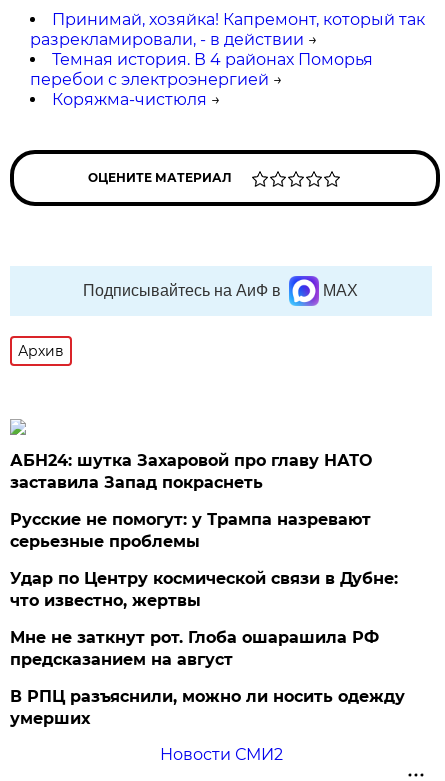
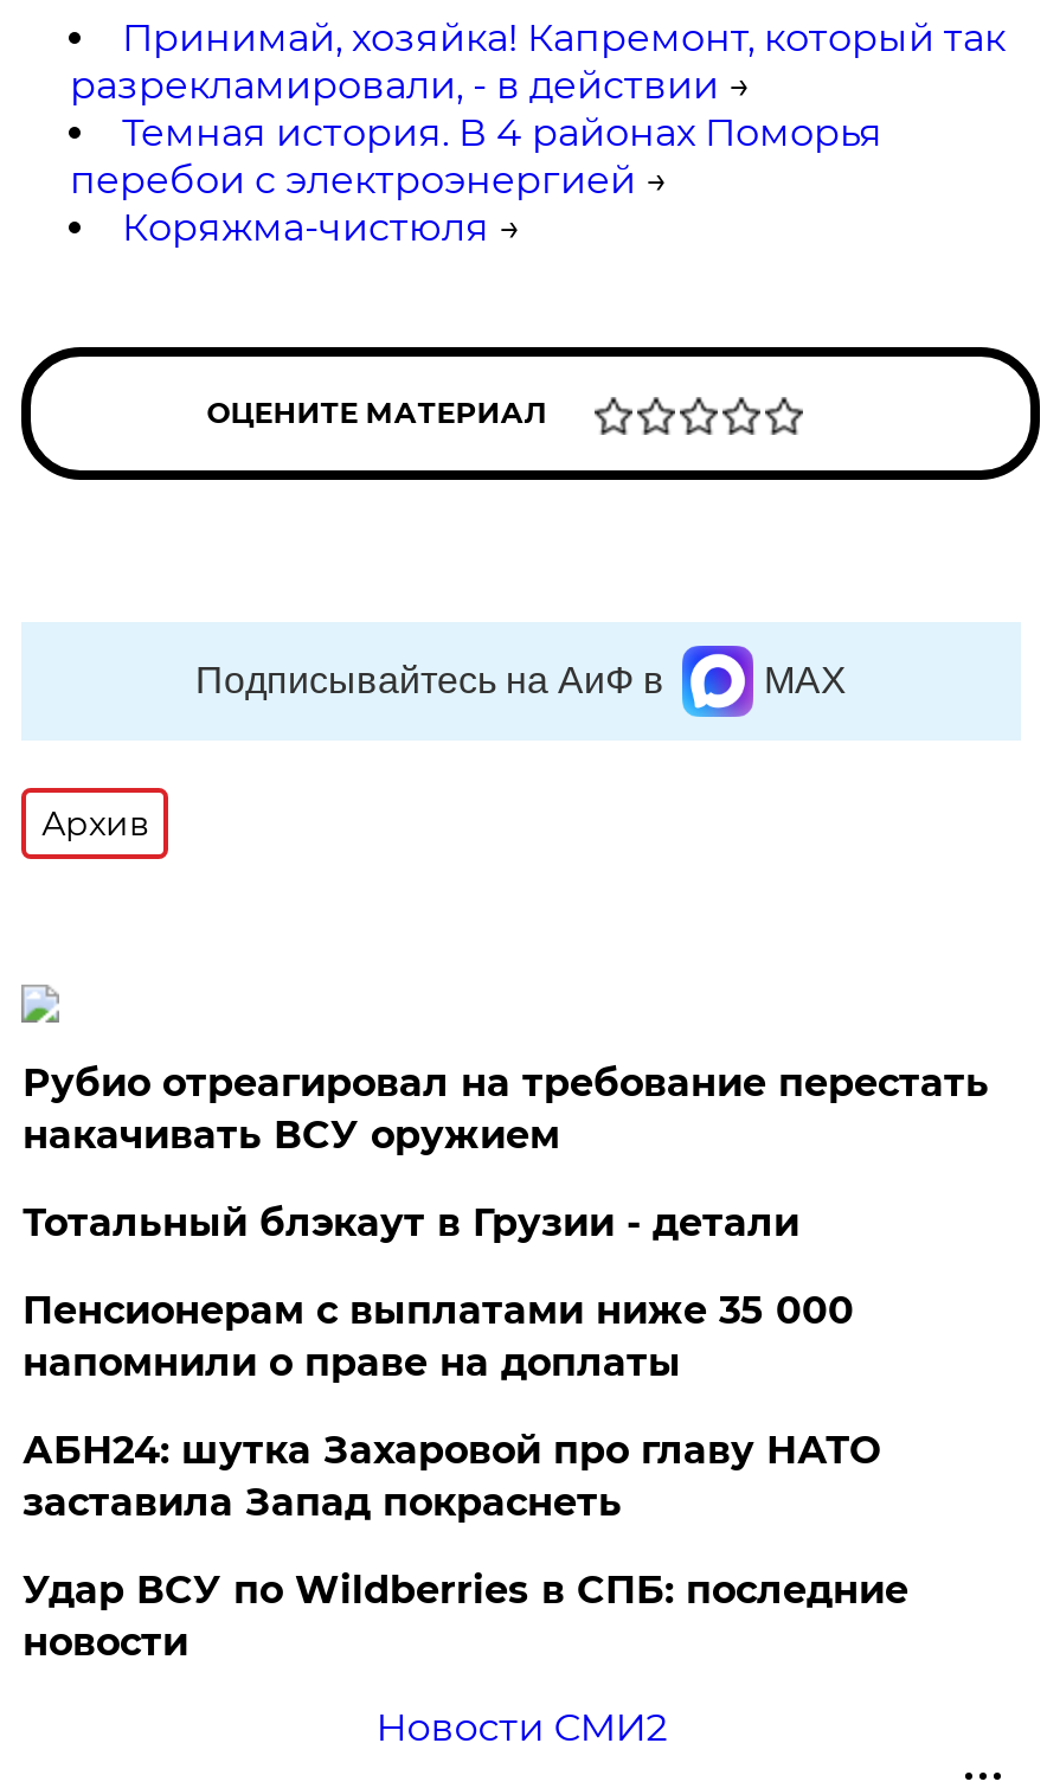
+ Рубио отреагировал на требование перестать
+ накачивать ВСУ оружием
+ Тотальный блэкаут в Грузии - детали
+ Пенсионерам с выплатами ниже 35 000
+ напомнили о праве на доплаты

moved down: АБН24: шутка Захаровой про главу НАТО | заставила Запад покраснеть

- Русские не помогут: у Трампа назревают
- серьезные проблемы
- Удар по Центру космической связи в Дубне:
- что известно, жертвы
- Мне не заткнут рот. Глоба ошарашила РФ
- предсказанием на август
- В РПЦ разъяснили, можно ли носить одежду
- умерших
+ Удар ВСУ по Wildberries в СПБ: последние
+ новости
